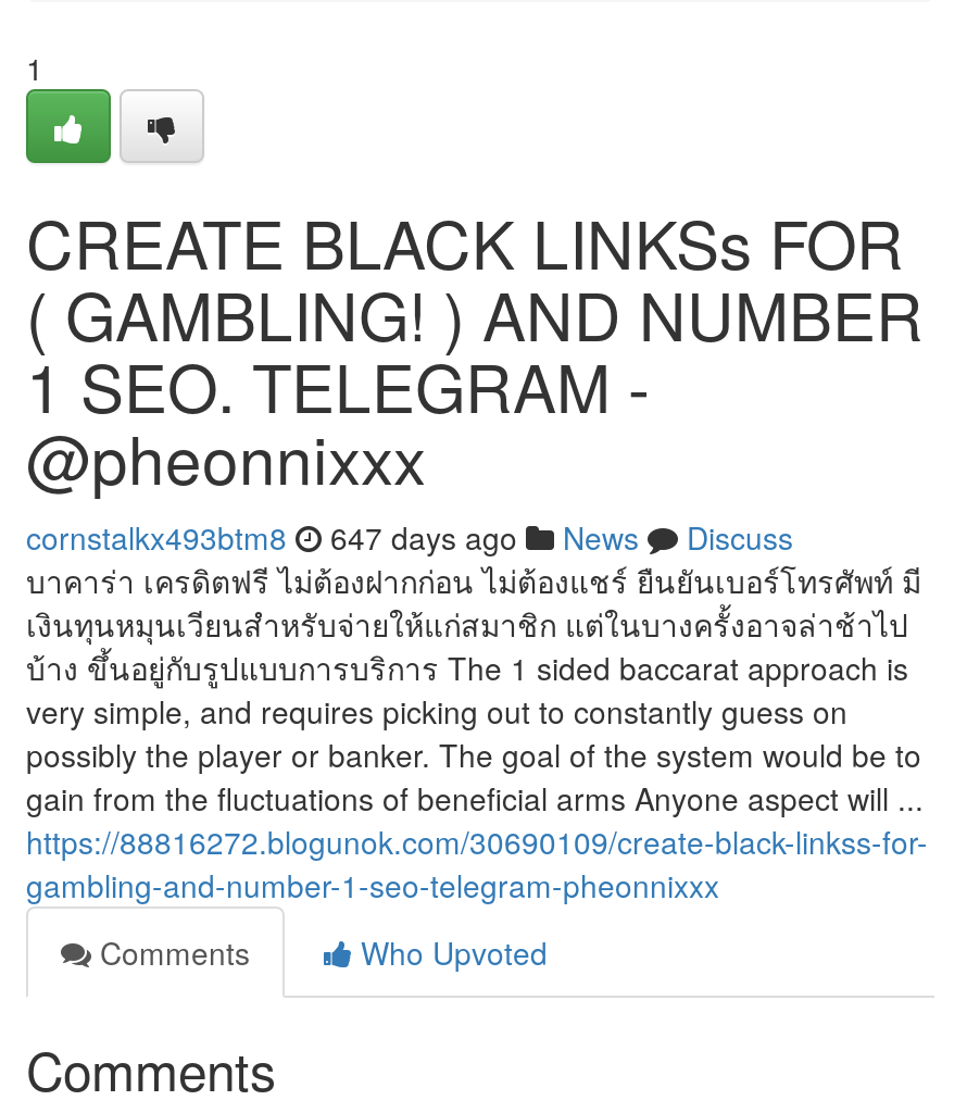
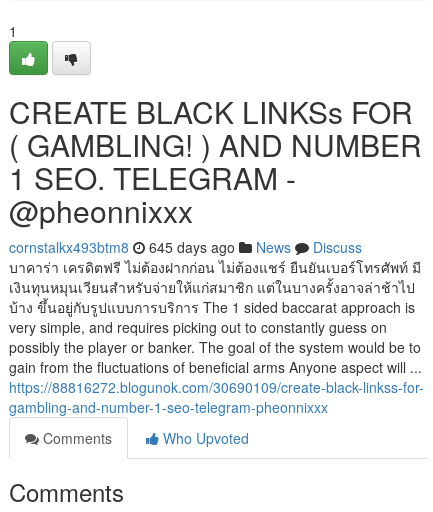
- cornstalkx493btm8 647 days ago News Discuss
+ cornstalkx493btm8 645 days ago News Discuss
